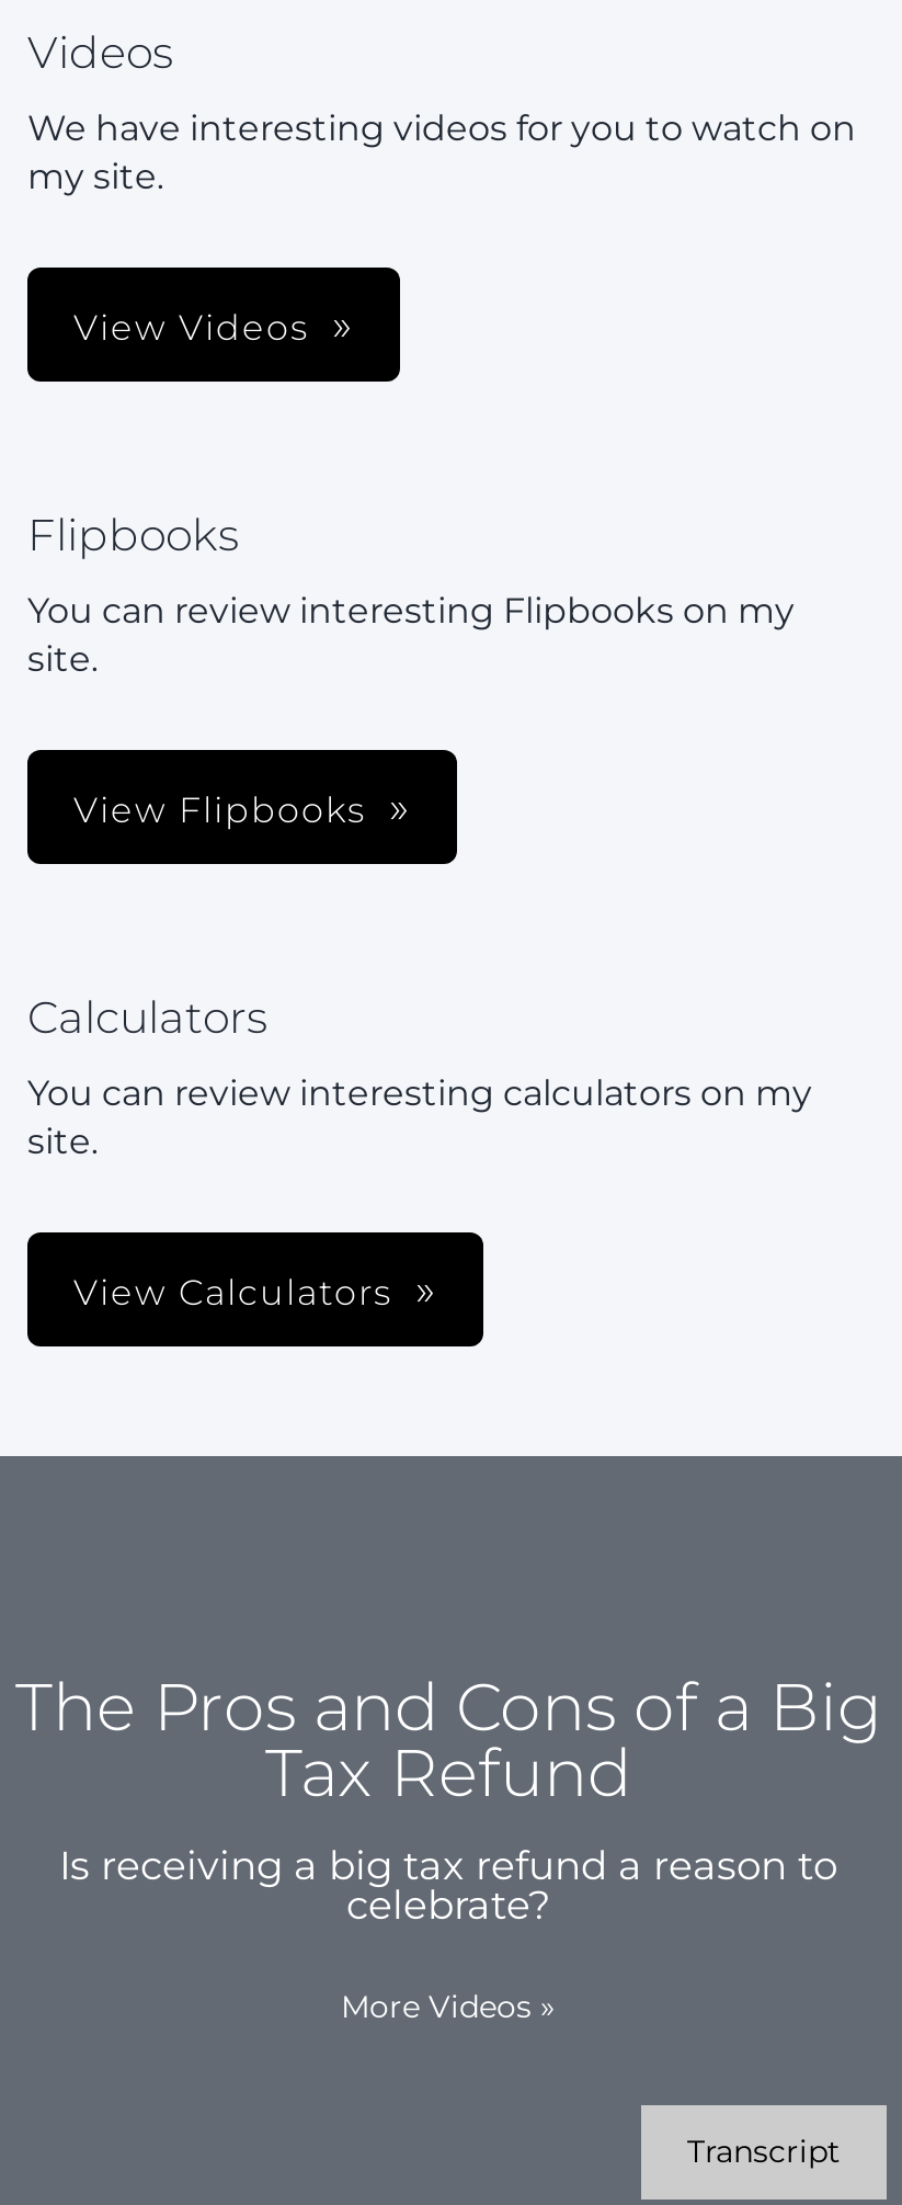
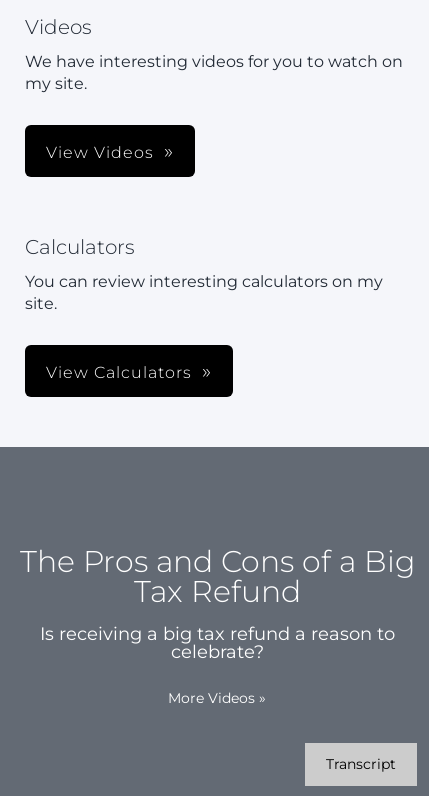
- Flipbooks
- You can review interesting Flipbooks on my
- site.

- View Flipbooks
